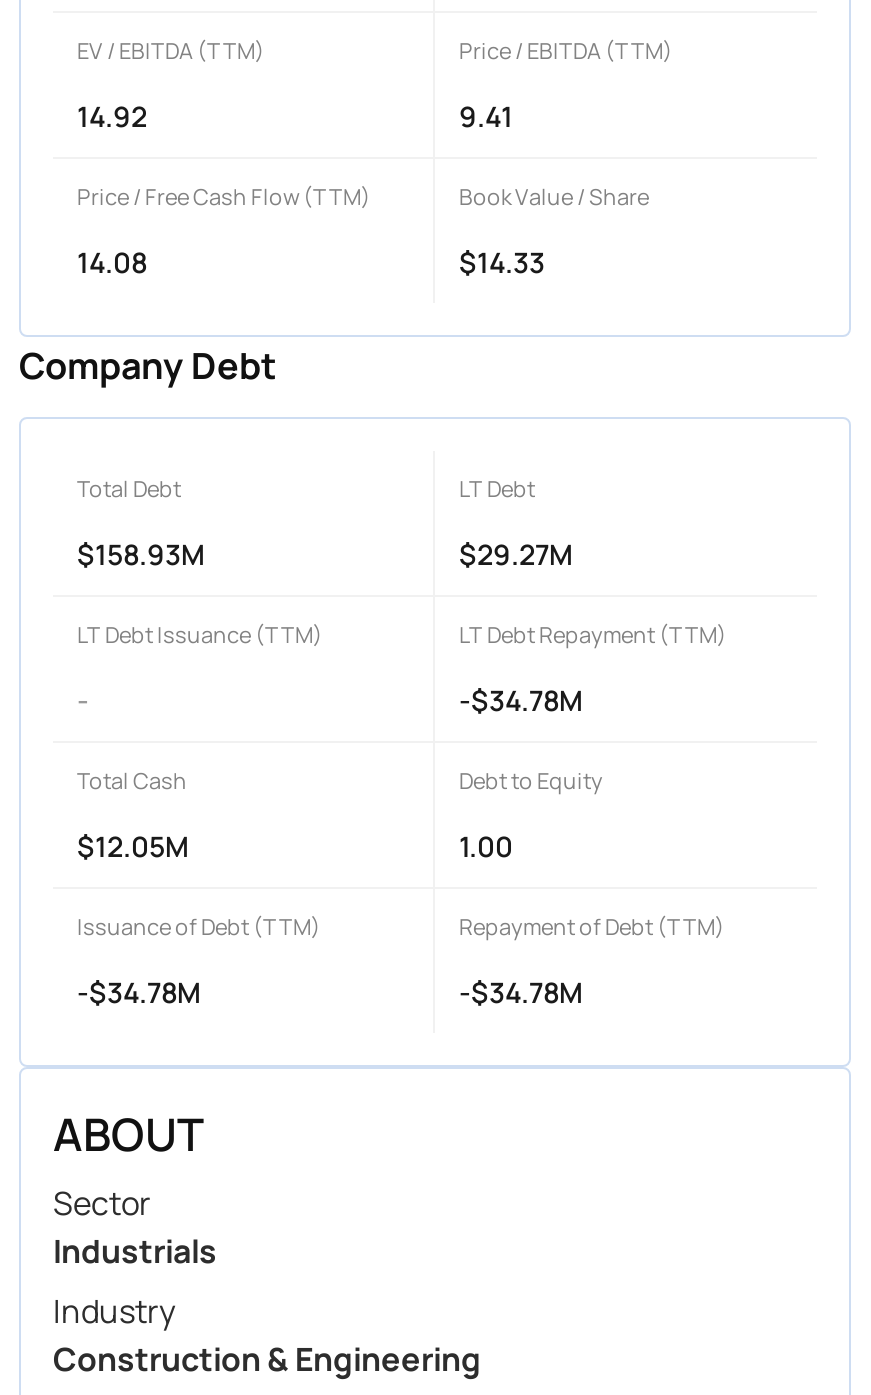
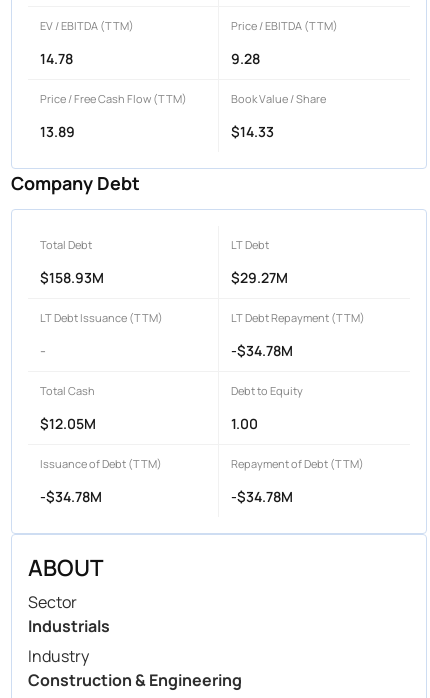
- 14.92
+ 14.78

- 9.41
+ 9.28

- 14.08
+ 13.89
